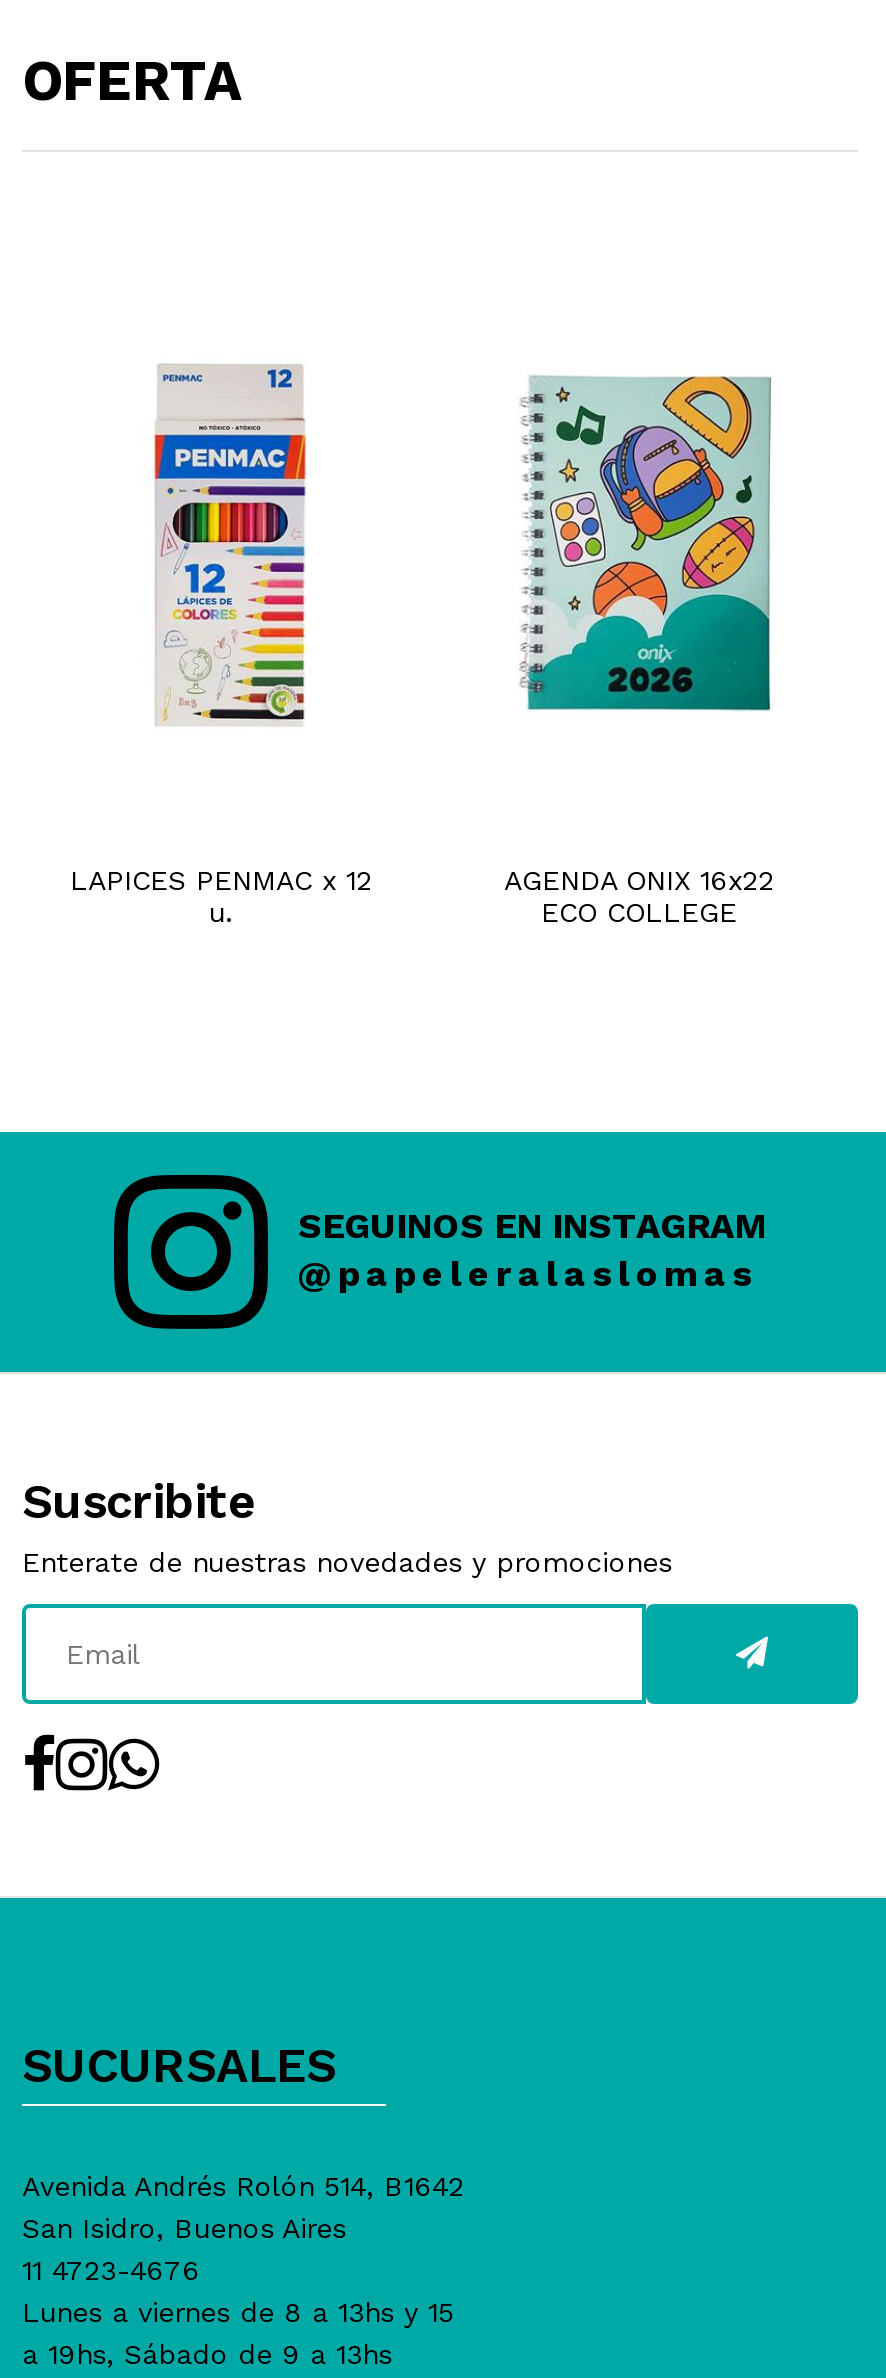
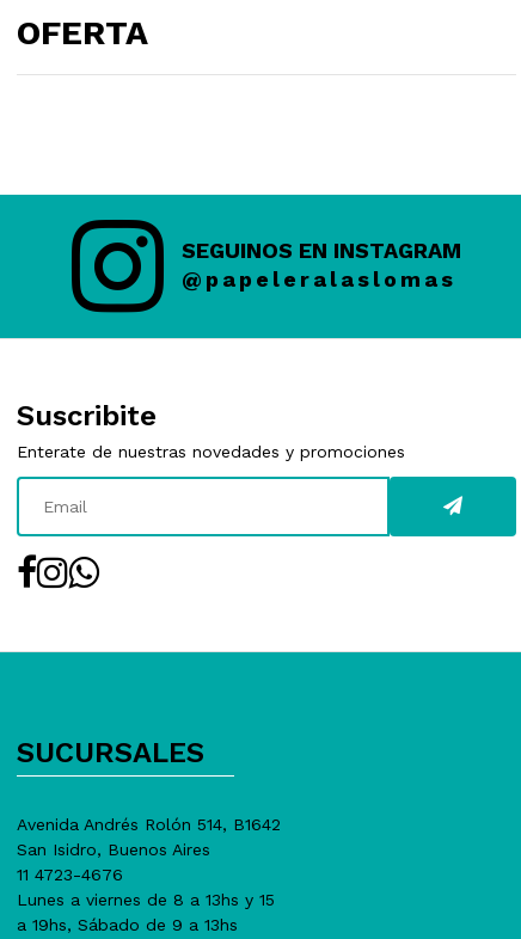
- [image]

- [image]

- LAPICES PENMAC x 12
- u.

- AGENDA ONIX 16x22
- ECO COLLEGE
